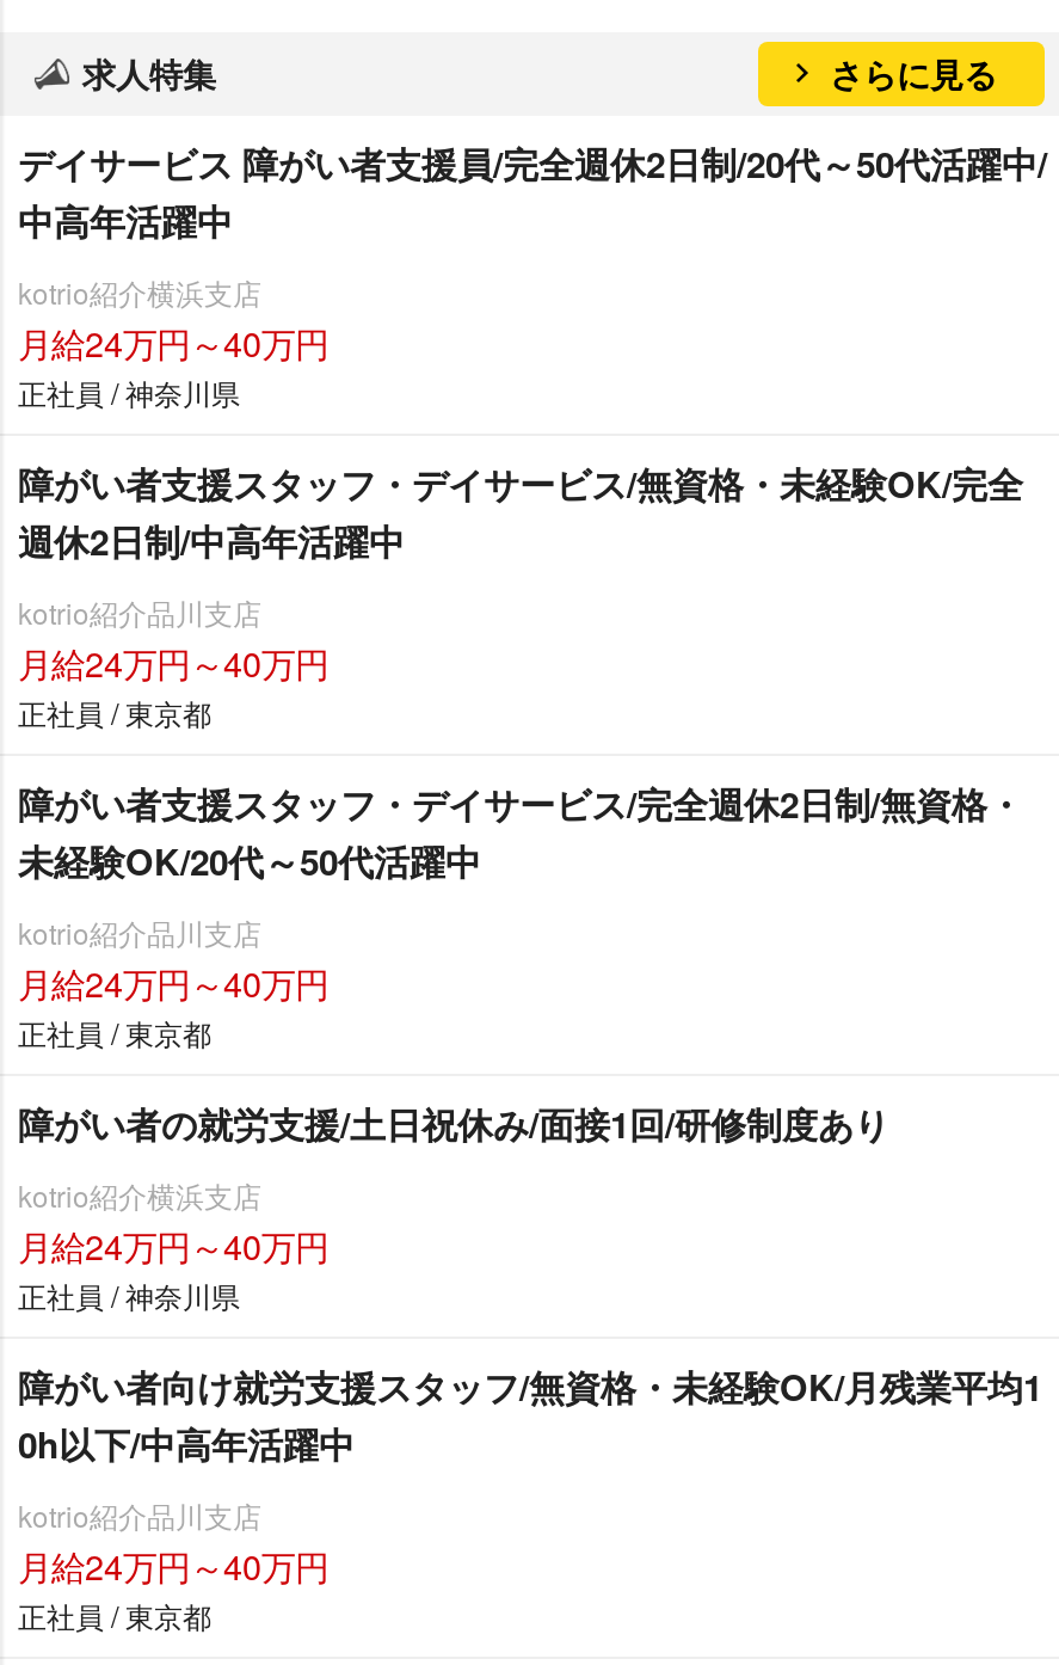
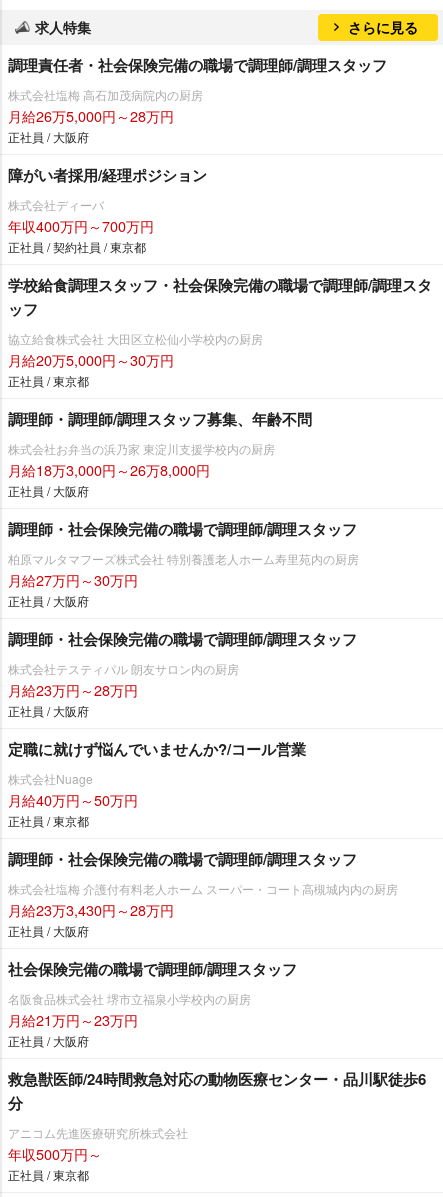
- デイサービス 障がい者支援員/完全週休2日制/20代～50代活躍中/
- 中高年活躍中
- kotrio紹介横浜支店
- 月給24万円～40万円
- 正社員 / 神奈川県
- 障がい者支援スタッフ・デイサービス/無資格・未経験OK/完全
- 週休2日制/中高年活躍中
- kotrio紹介品川支店
- 月給24万円～40万円
+ 調理責任者・社会保険完備の職場で調理師/調理スタッフ
+ 株式会社塩梅 高石加茂病院内の厨房
+ 月給26万5,000円～28万円
+ 正社員 / 大阪府
+ 障がい者採用/経理ポジション
+ 株式会社ディーバ
+ 年収400万円～700万円
+ 正社員 / 契約社員 / 東京都
+ 学校給食調理スタッフ・社会保険完備の職場で調理師/調理スタ
+ ッフ
+ 協立給食株式会社 大田区立松仙小学校内の厨房
+ 月給20万5,000円～30万円

- 障がい者支援スタッフ・デイサービス/完全週休2日制/無資格・
- 未経験OK/20代～50代活躍中
- kotrio紹介品川支店
- 月給24万円～40万円
+ 調理師・調理師/調理スタッフ募集、年齢不問
+ 株式会社お弁当の浜乃家 東淀川支援学校内の厨房
+ 月給18万3,000円～26万8,000円
+ 正社員 / 大阪府
+ 調理師・社会保険完備の職場で調理師/調理スタッフ
+ 柏原マルタマフーズ株式会社 特別養護老人ホーム寿里苑内の厨房
+ 月給27万円～30万円
+ 正社員 / 大阪府
+ 調理師・社会保険完備の職場で調理師/調理スタッフ
+ 株式会社テスティパル 朗友サロン内の厨房
+ 月給23万円～28万円
+ 正社員 / 大阪府
+ 定職に就けず悩んでいませんか?/コール営業
+ 株式会社Nuage
+ 月給40万円～50万円

- 障がい者の就労支援/土日祝休み/面接1回/研修制度あり
- kotrio紹介横浜支店
- 月給24万円～40万円
- 正社員 / 神奈川県
- 障がい者向け就労支援スタッフ/無資格・未経験OK/月残業平均1
- 0h以下/中高年活躍中
- kotrio紹介品川支店
- 月給24万円～40万円
+ 調理師・社会保険完備の職場で調理師/調理スタッフ
+ 株式会社塩梅 介護付有料老人ホーム スーパー・コート高槻城内内の厨房
+ 月給23万3,430円～28万円
+ 正社員 / 大阪府
+ 社会保険完備の職場で調理師/調理スタッフ
+ 名阪食品株式会社 堺市立福泉小学校内の厨房
+ 月給21万円～23万円
+ 正社員 / 大阪府
+ 救急獣医師/24時間救急対応の動物医療センター・品川駅徒歩6
+ 分
+ アニコム先進医療研究所株式会社
+ 年収500万円～
